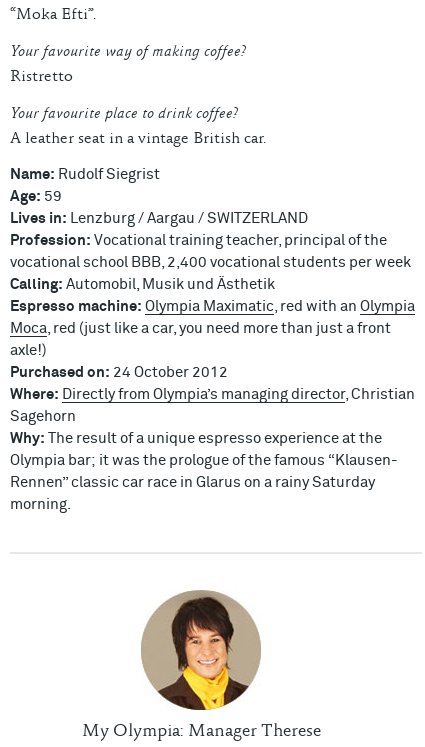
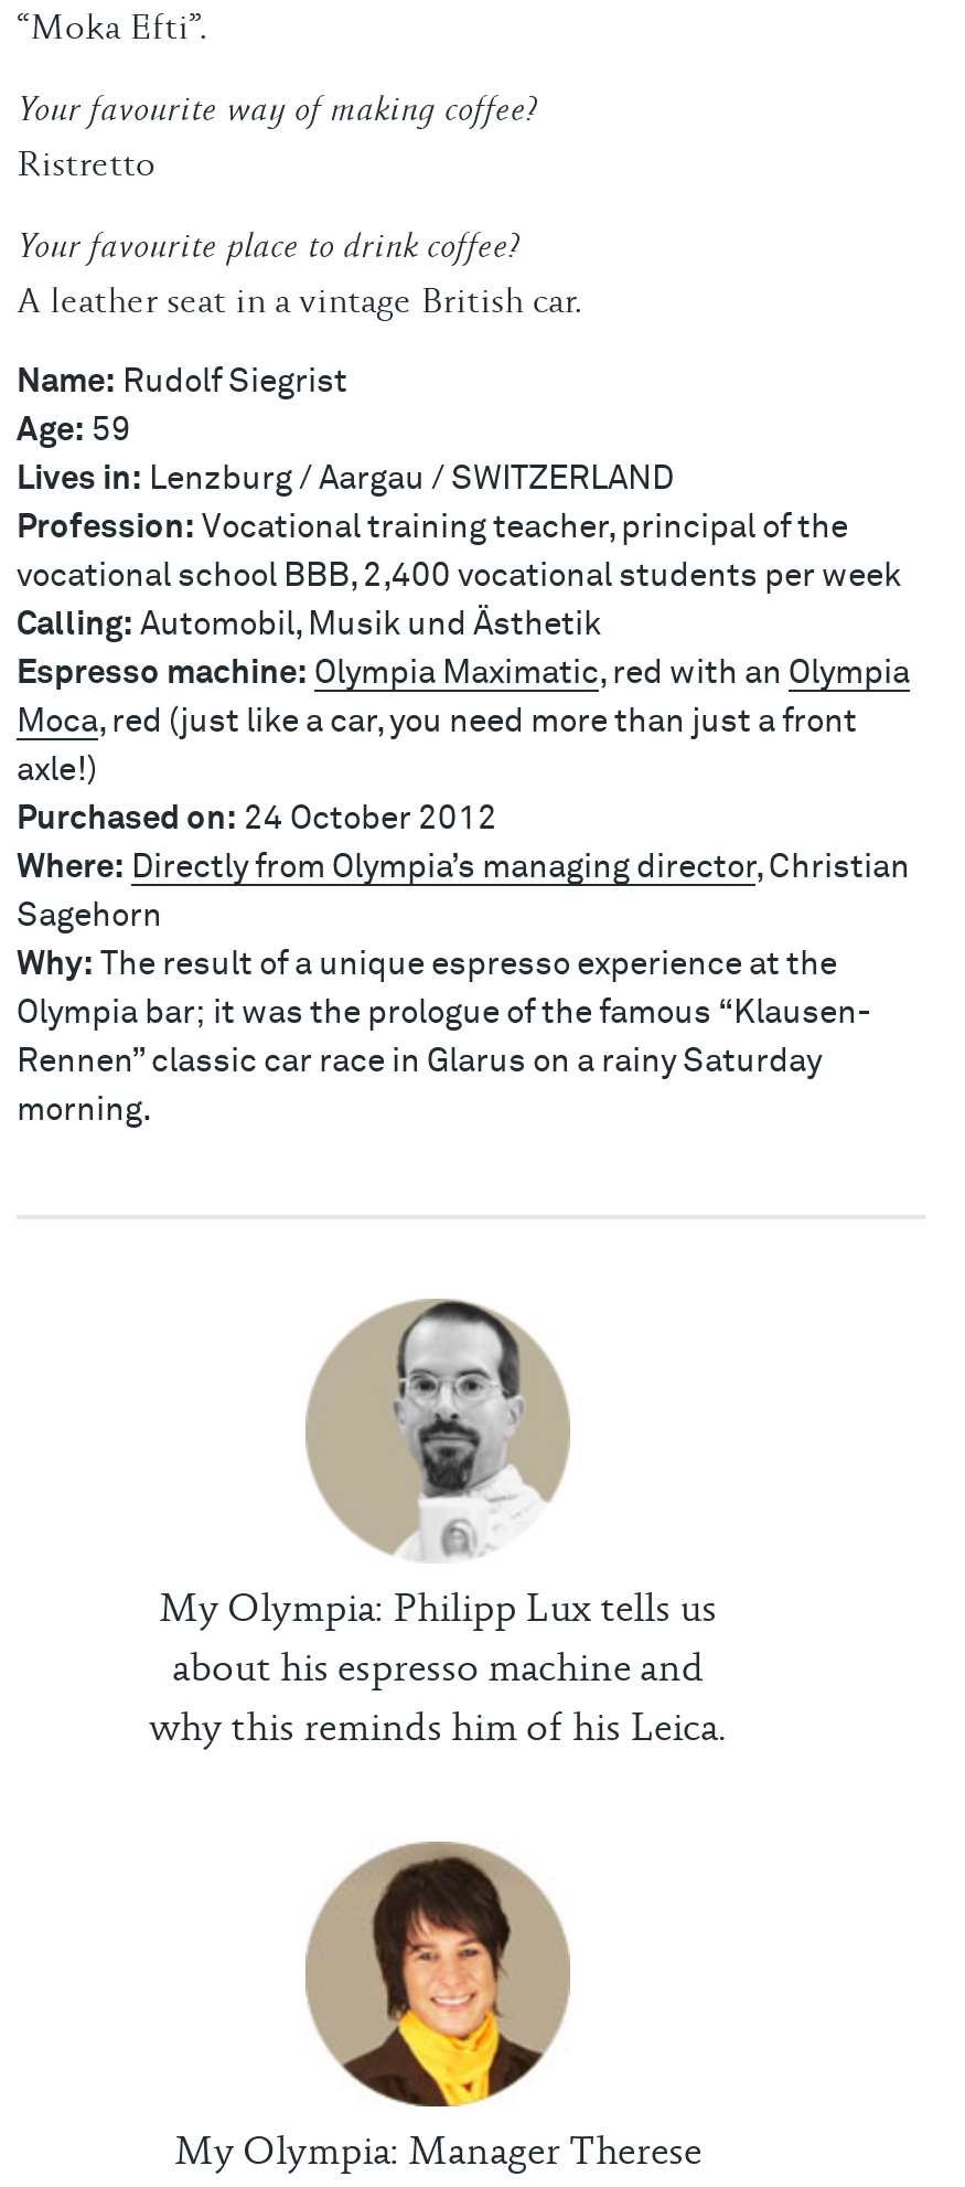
+ [image]
+ My Olympia: Philipp Lux tells us
+ about his espresso machine and
+ why this reminds him of his Leica.
